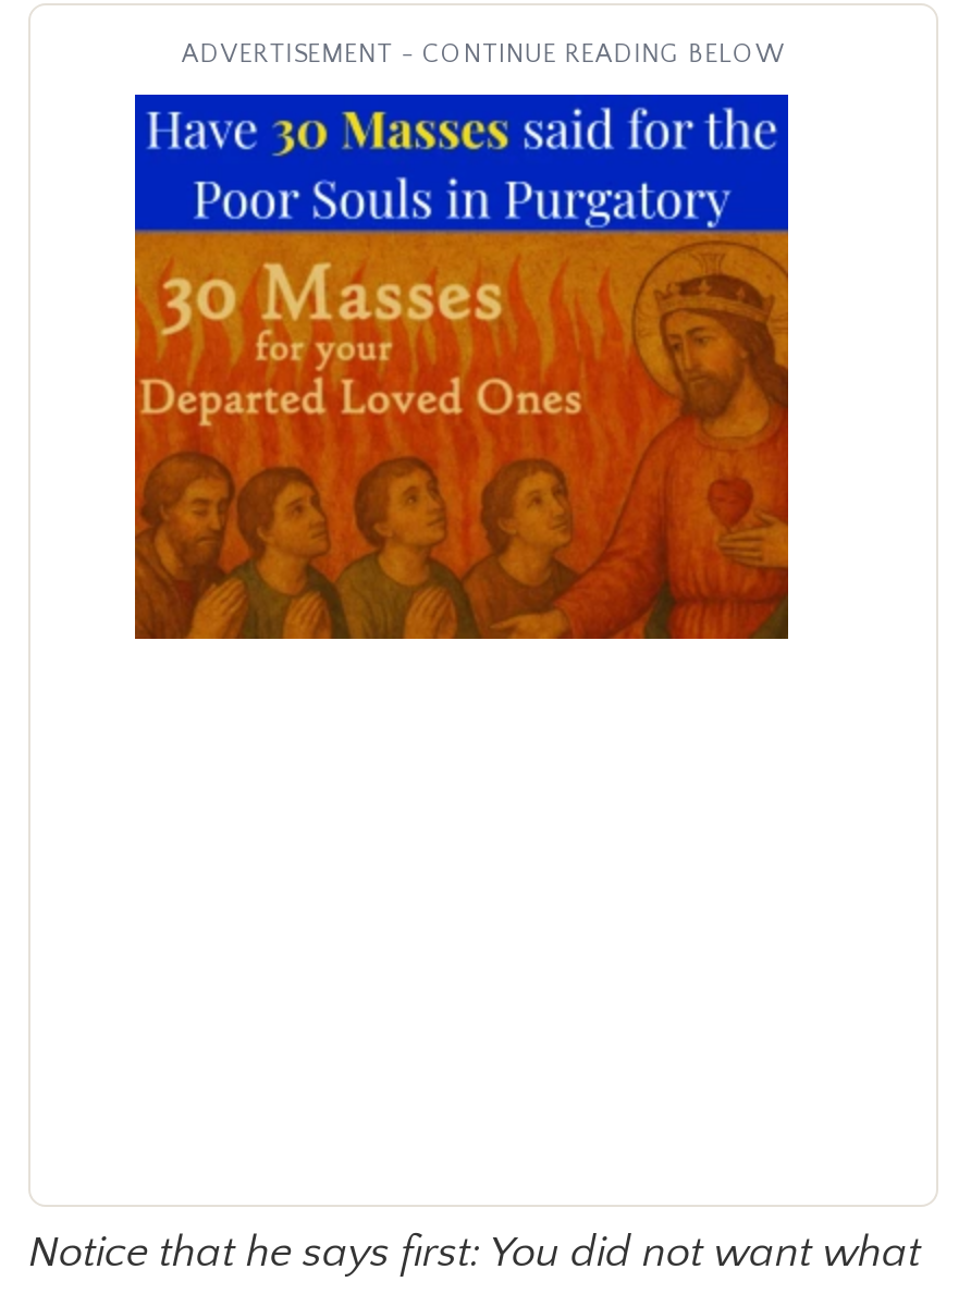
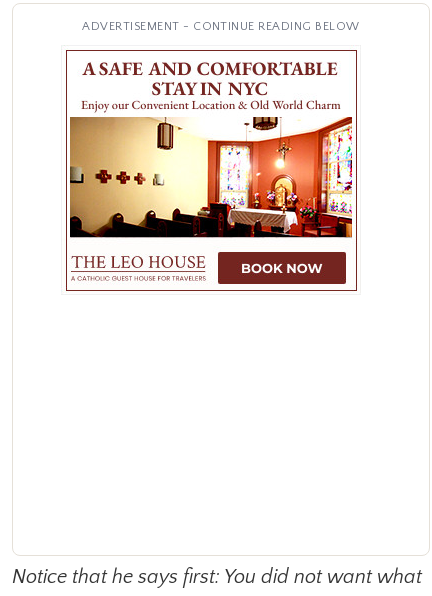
- [image]
+ [image]
